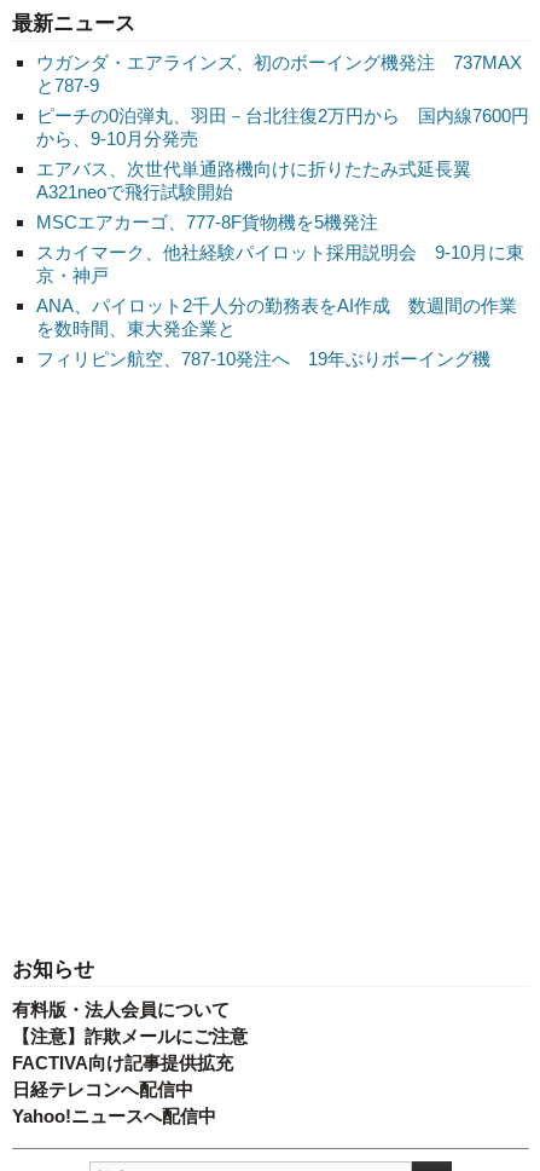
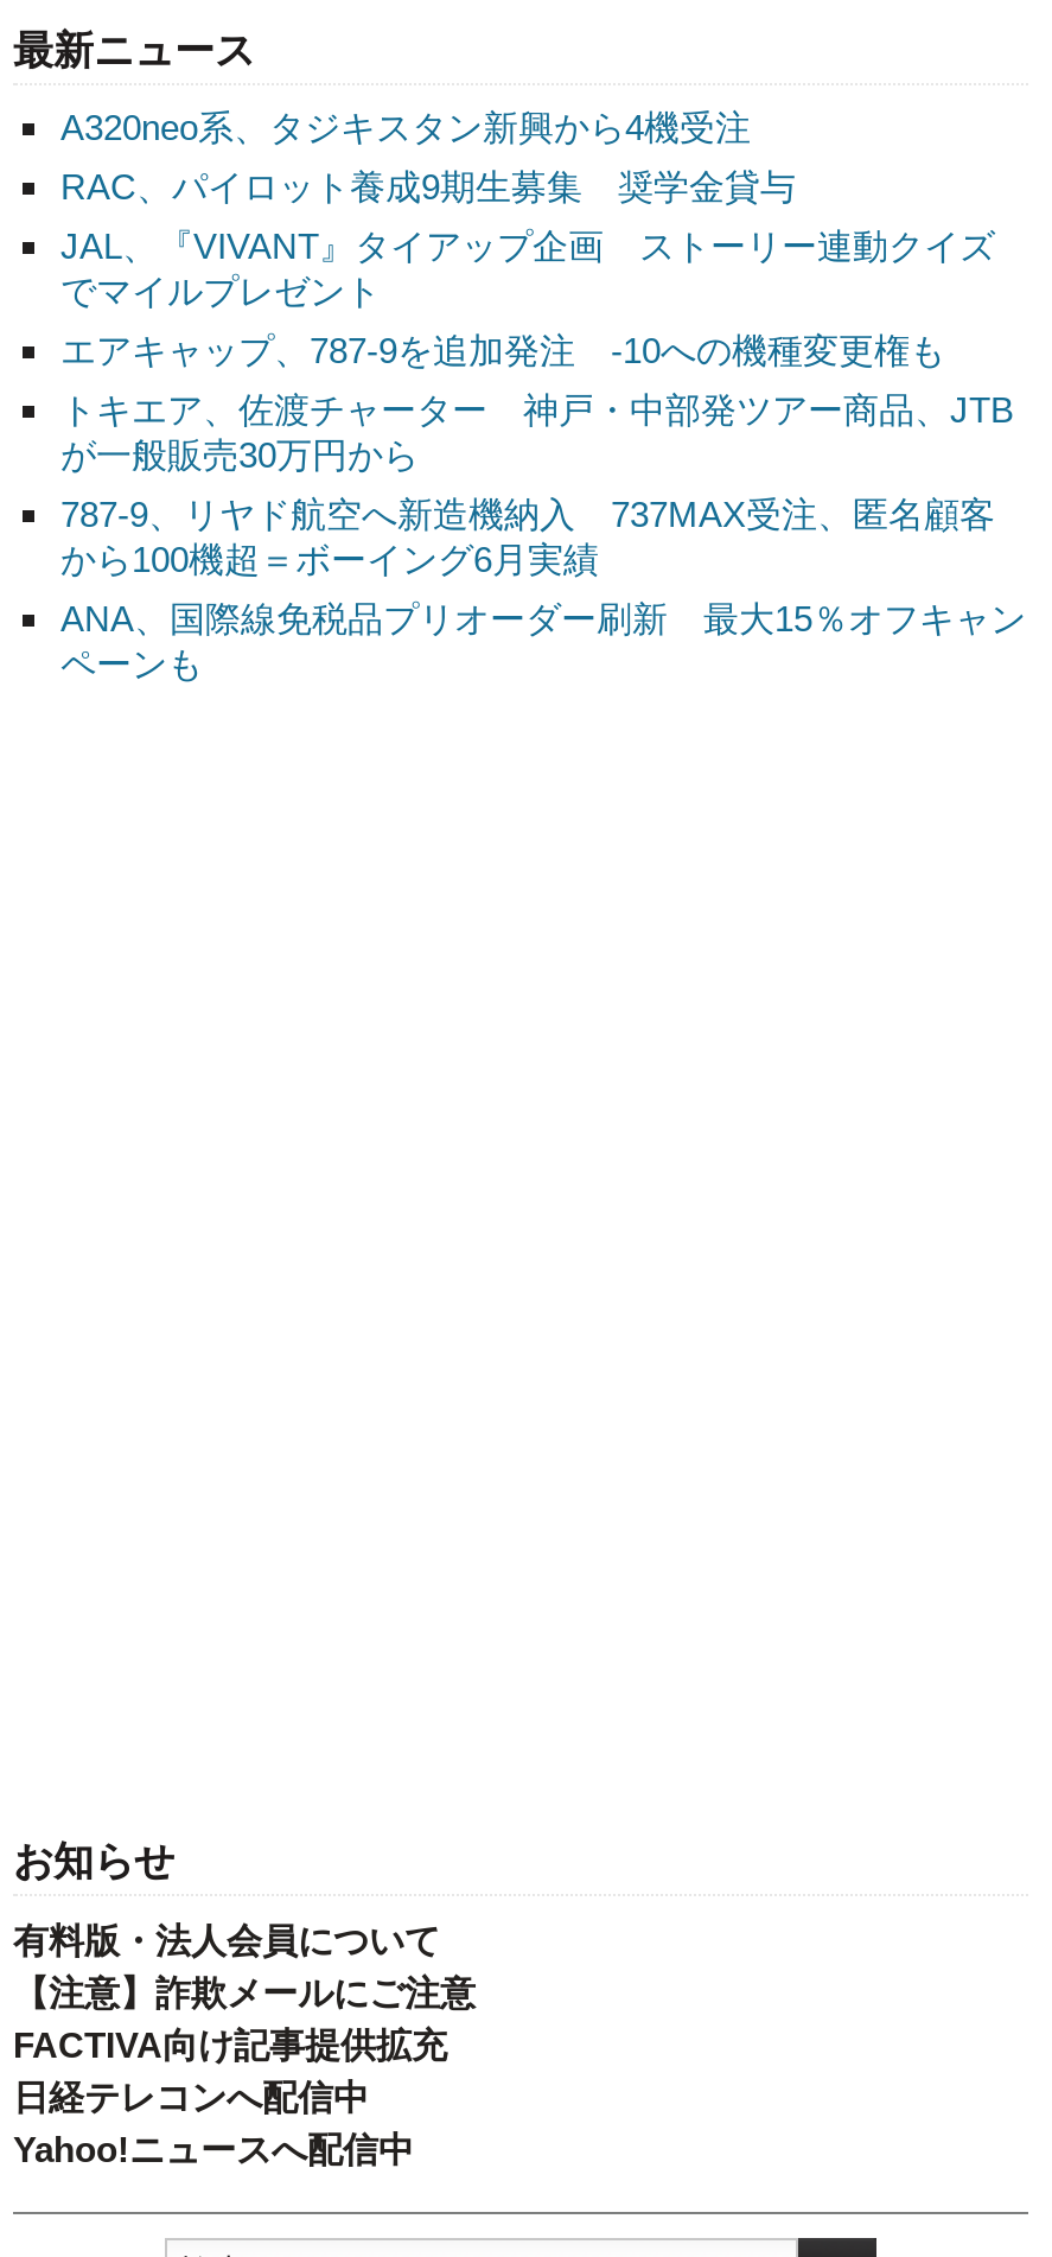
- ウガンダ・エアラインズ、初のボーイング機発注 737MAX
- と787-9
+ A320neo系、タジキスタン新興から4機受注

- ピーチの0泊弾丸、羽田－台北往復2万円から 国内線7600円
- から、9-10月分発売
+ RAC、パイロット養成9期生募集 奨学金貸与

- エアバス、次世代単通路機向けに折りたたみ式延長翼
- A321neoで飛行試験開始
+ JAL、『VIVANT』タイアップ企画 ストーリー連動クイズ
+ でマイルプレゼント

- MSCエアカーゴ、777-8F貨物機を5機発注
+ エアキャップ、787-9を追加発注 -10への機種変更権も

- スカイマーク、他社経験パイロット採用説明会 9-10月に東
- 京・神戸
+ トキエア、佐渡チャーター 神戸・中部発ツアー商品、JTB
+ が一般販売30万円から

- ANA、パイロット2千人分の勤務表をAI作成 数週間の作業
- を数時間、東大発企業と
+ 787-9、リヤド航空へ新造機納入 737MAX受注、匿名顧客
+ から100機超＝ボーイング6月実績

- フィリピン航空、787-10発注へ 19年ぶりボーイング機
+ ANA、国際線免税品プリオーダー刷新 最大15％オフキャン
+ ペーンも
